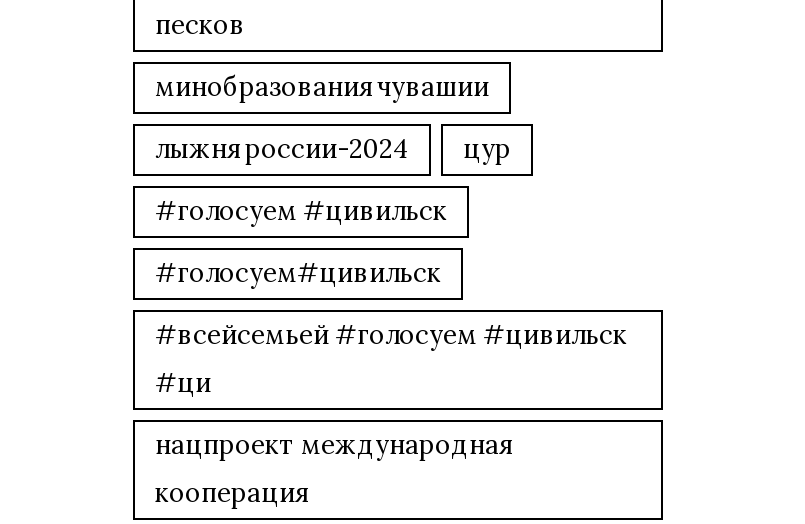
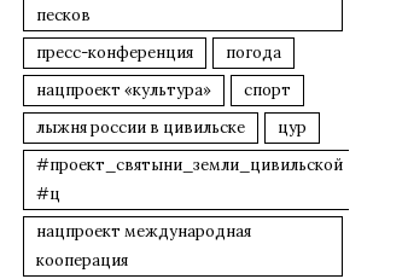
- минобразования чувашии
- лыжня россии-2024
+ пресс-конференция
+ погода
+ нацпроект «культура»
+ спорт
+ лыжня россии в цивильске

moved down: цур

- #голосуем #цивильск
- #голосуем#цивильск
- #всейсемьей #голосуем #цивильск
- #ци
+ #проект_святыни_земли_цивильской
+ #ц
